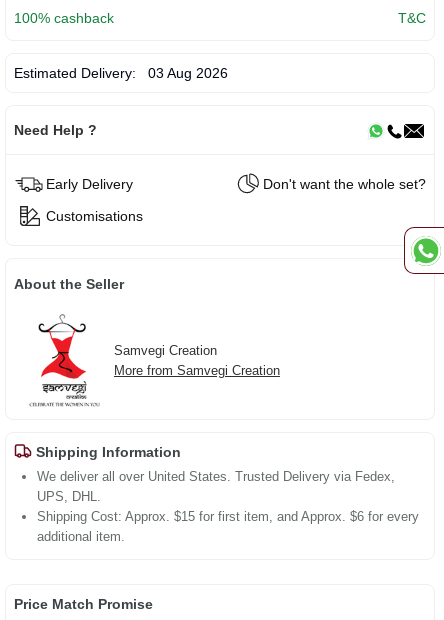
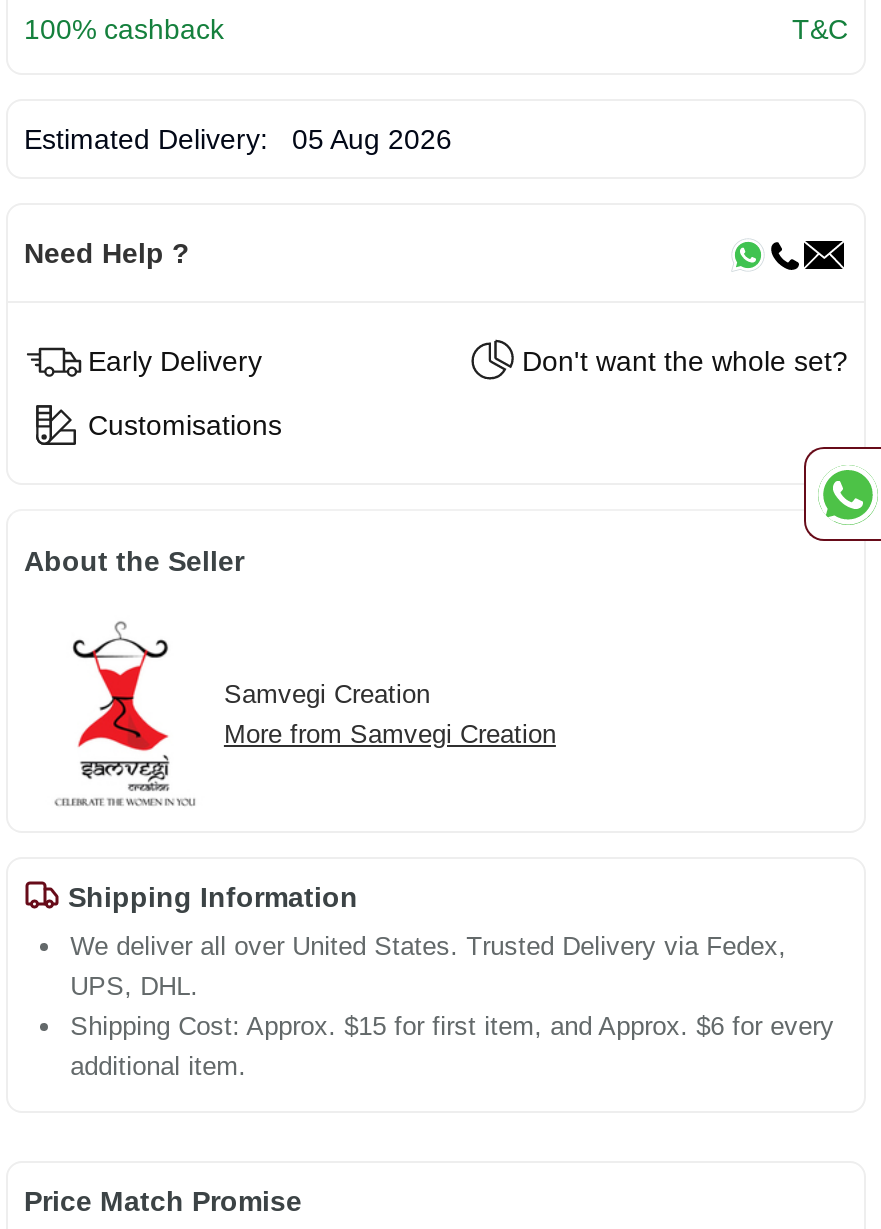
- Estimated Delivery: 03 Aug 2026
+ Estimated Delivery: 05 Aug 2026
